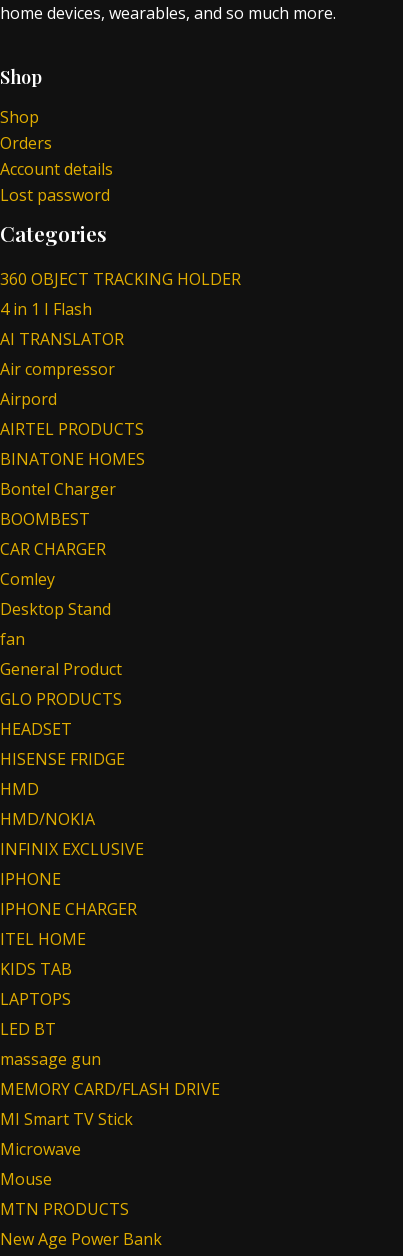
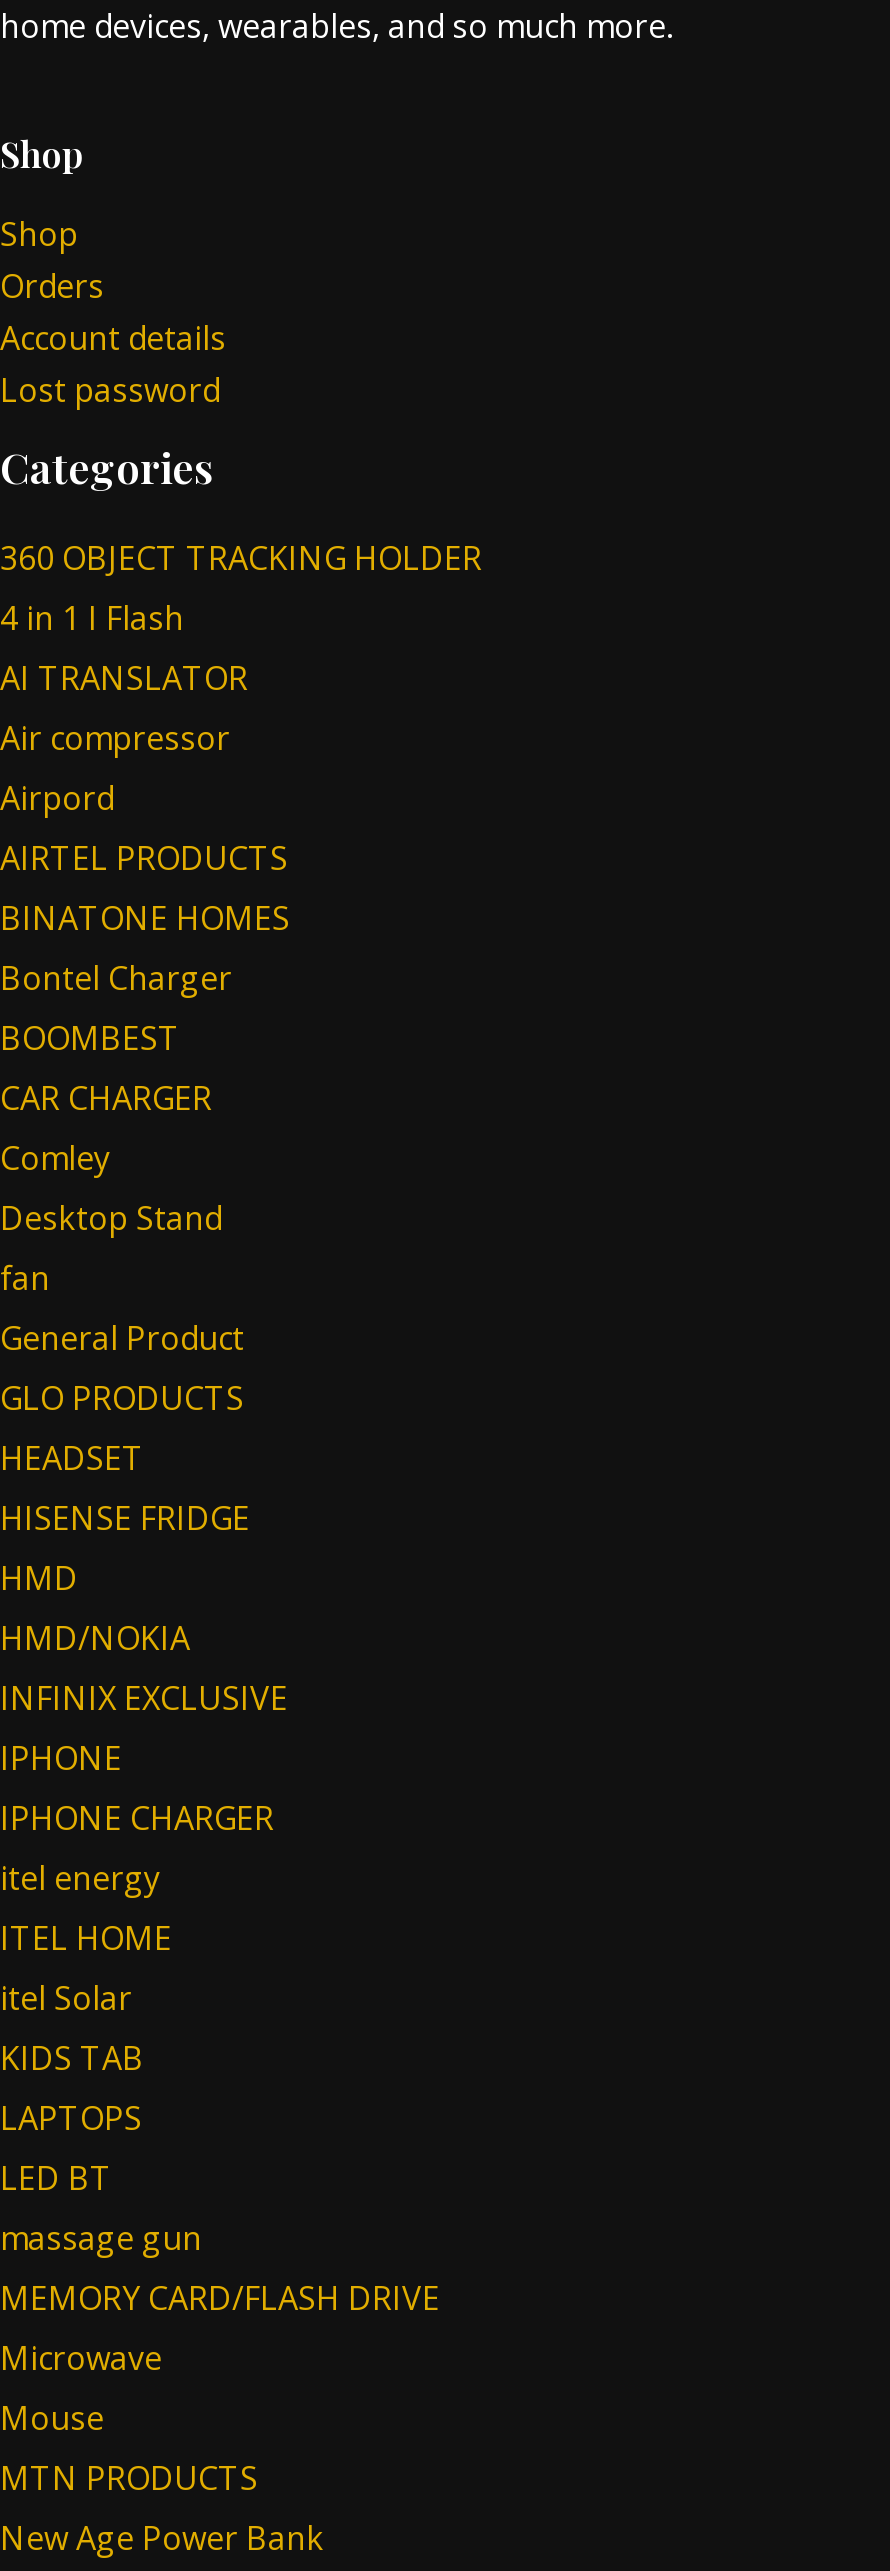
+ itel energy

+ itel Solar

moved down: KIDS TAB | LAPTOPS | LED BT | massage gun | MEMORY CARD/FLASH DRIVE

- MI Smart TV Stick
